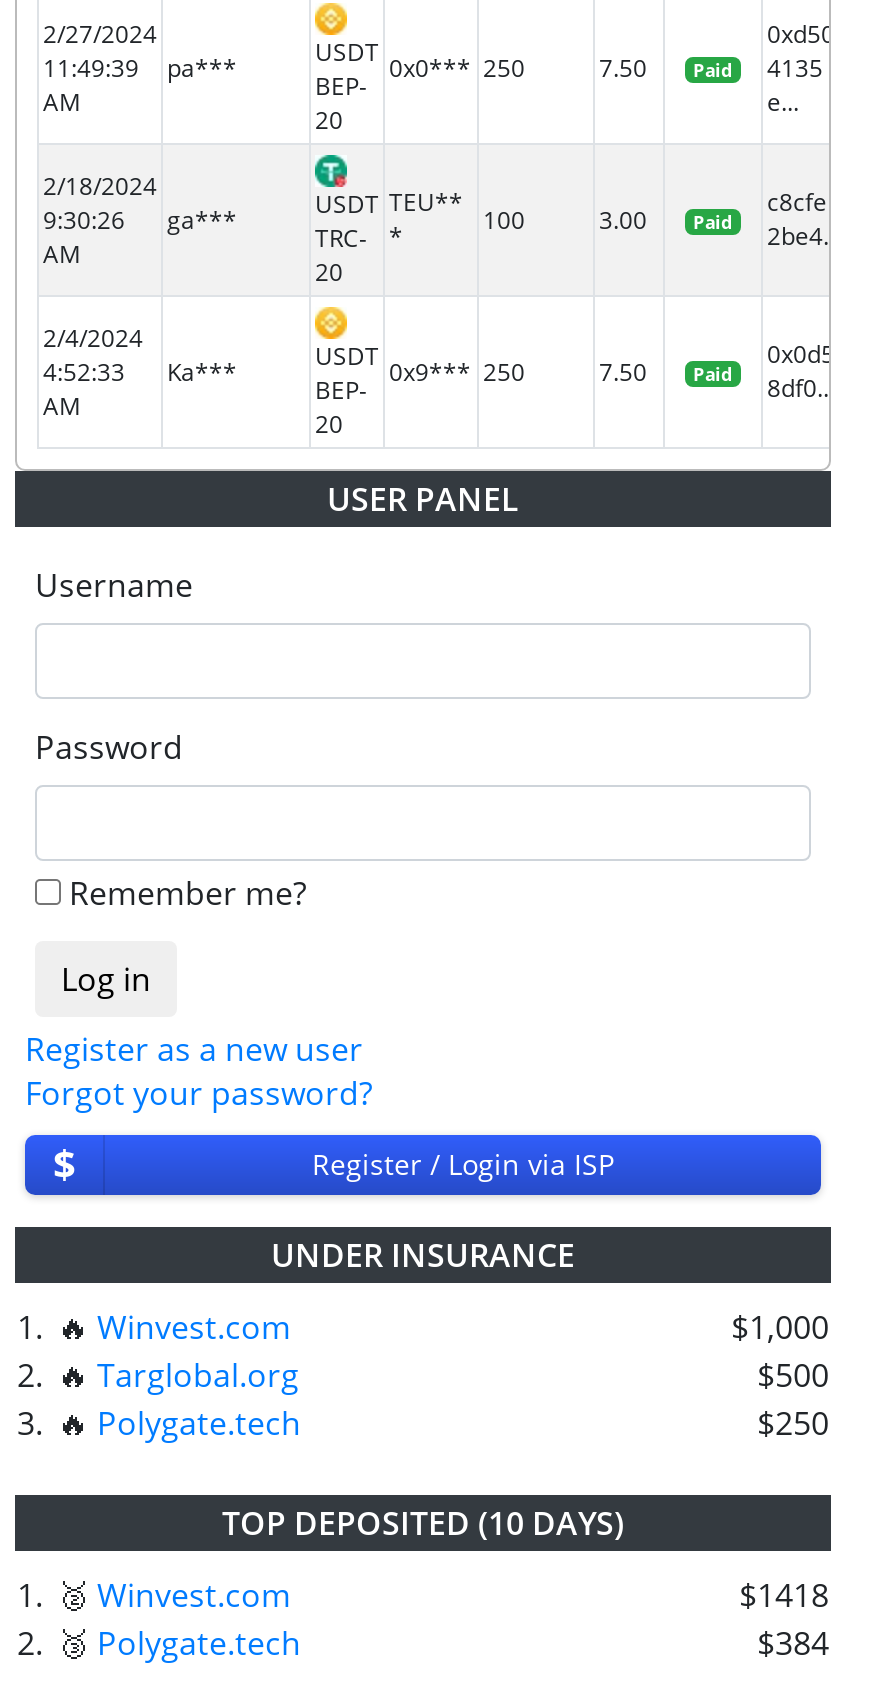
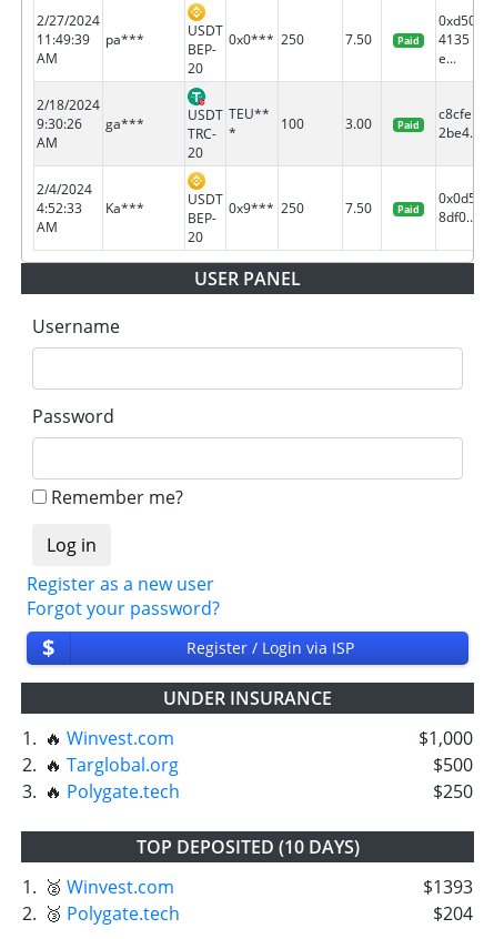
- $1418
+ $1393

- $384
+ $204
